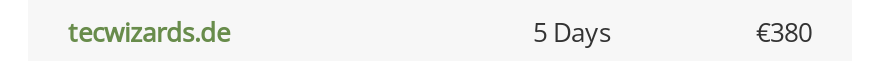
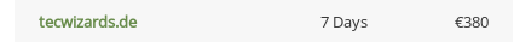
- 5 Days
+ 7 Days
